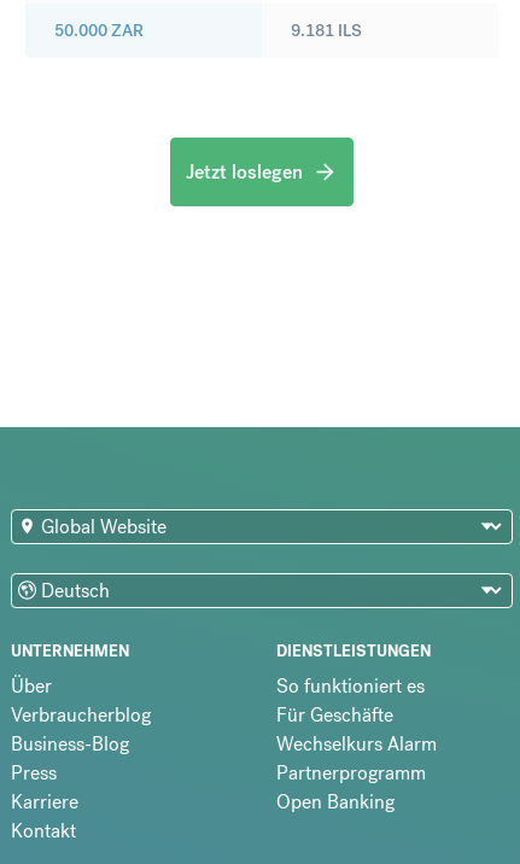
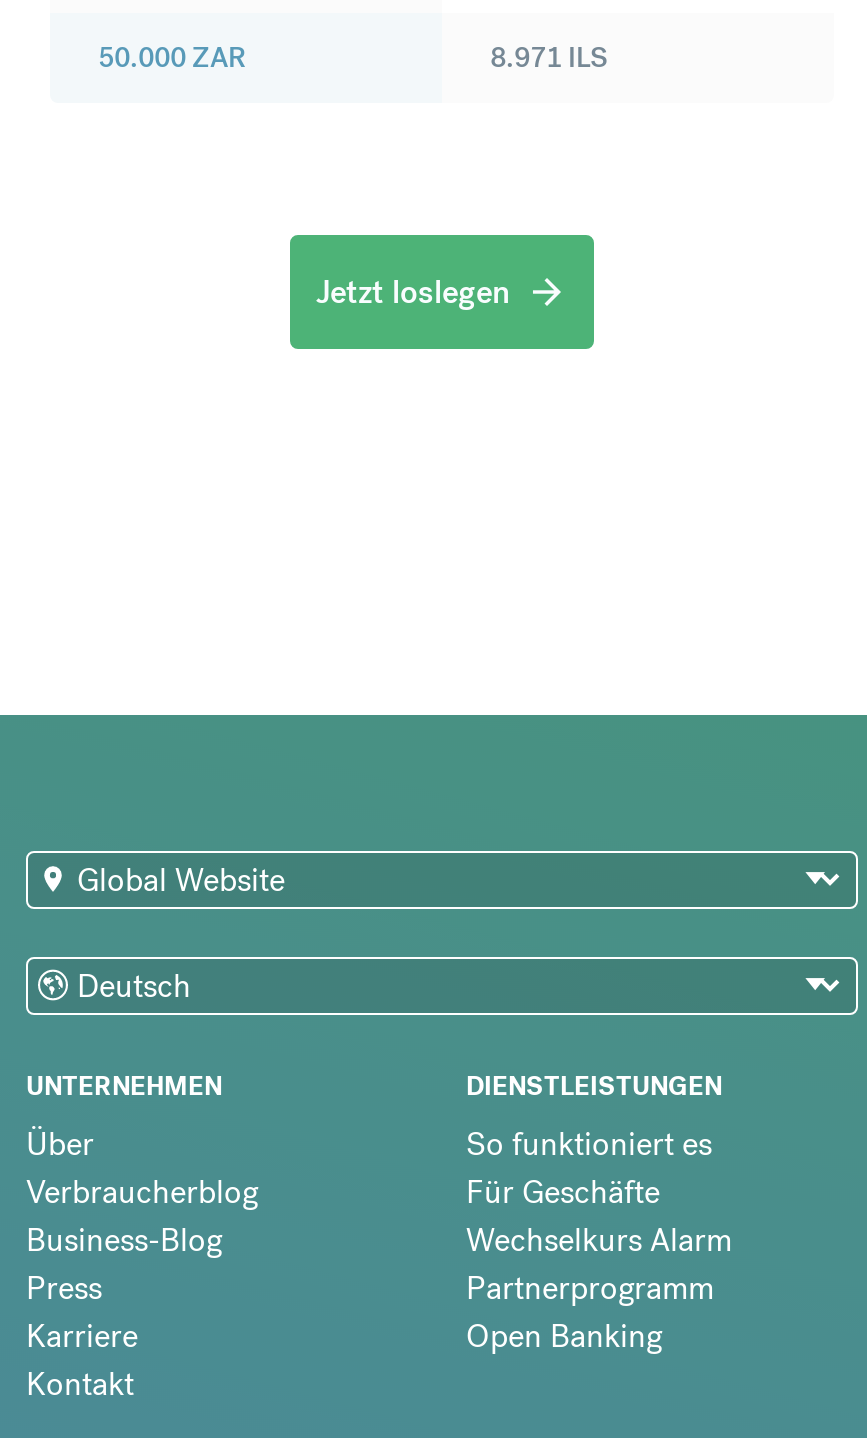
- 9.181 ILS
+ 8.971 ILS
